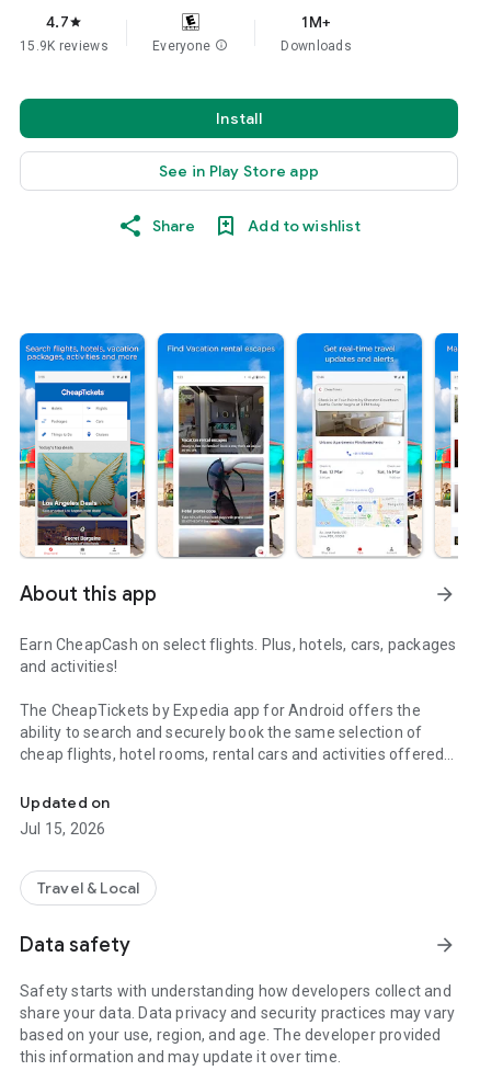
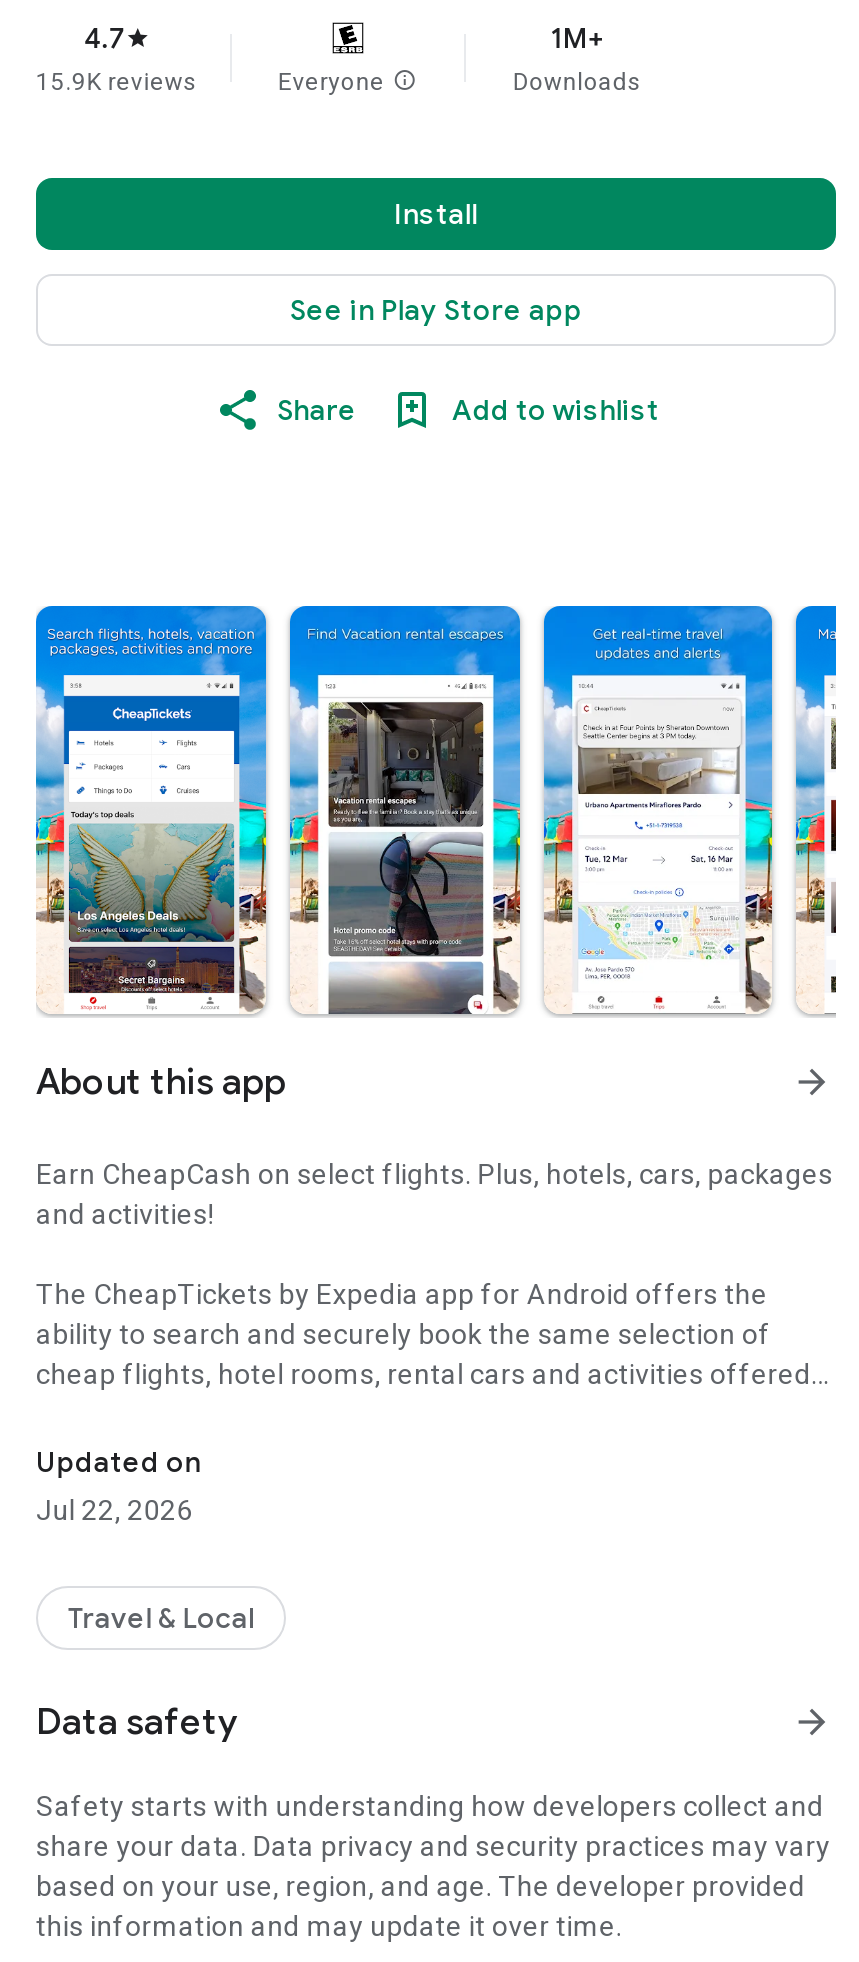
- Jul 15, 2026
+ Jul 22, 2026
